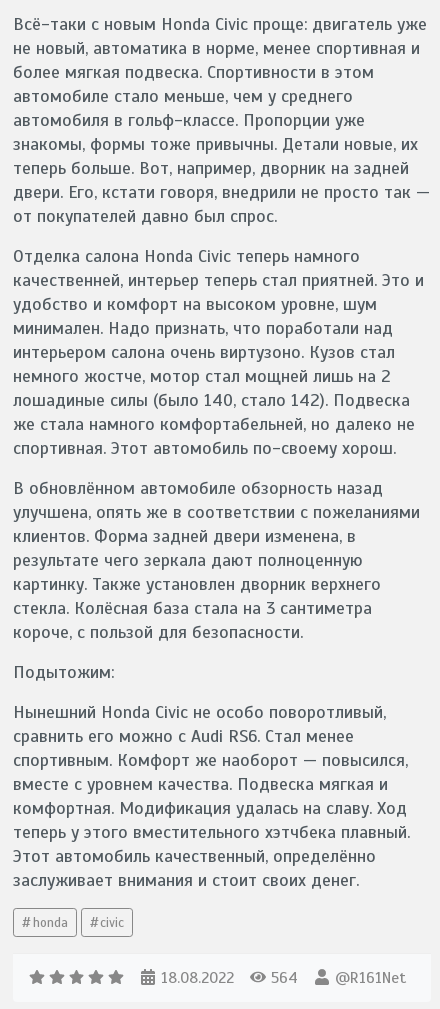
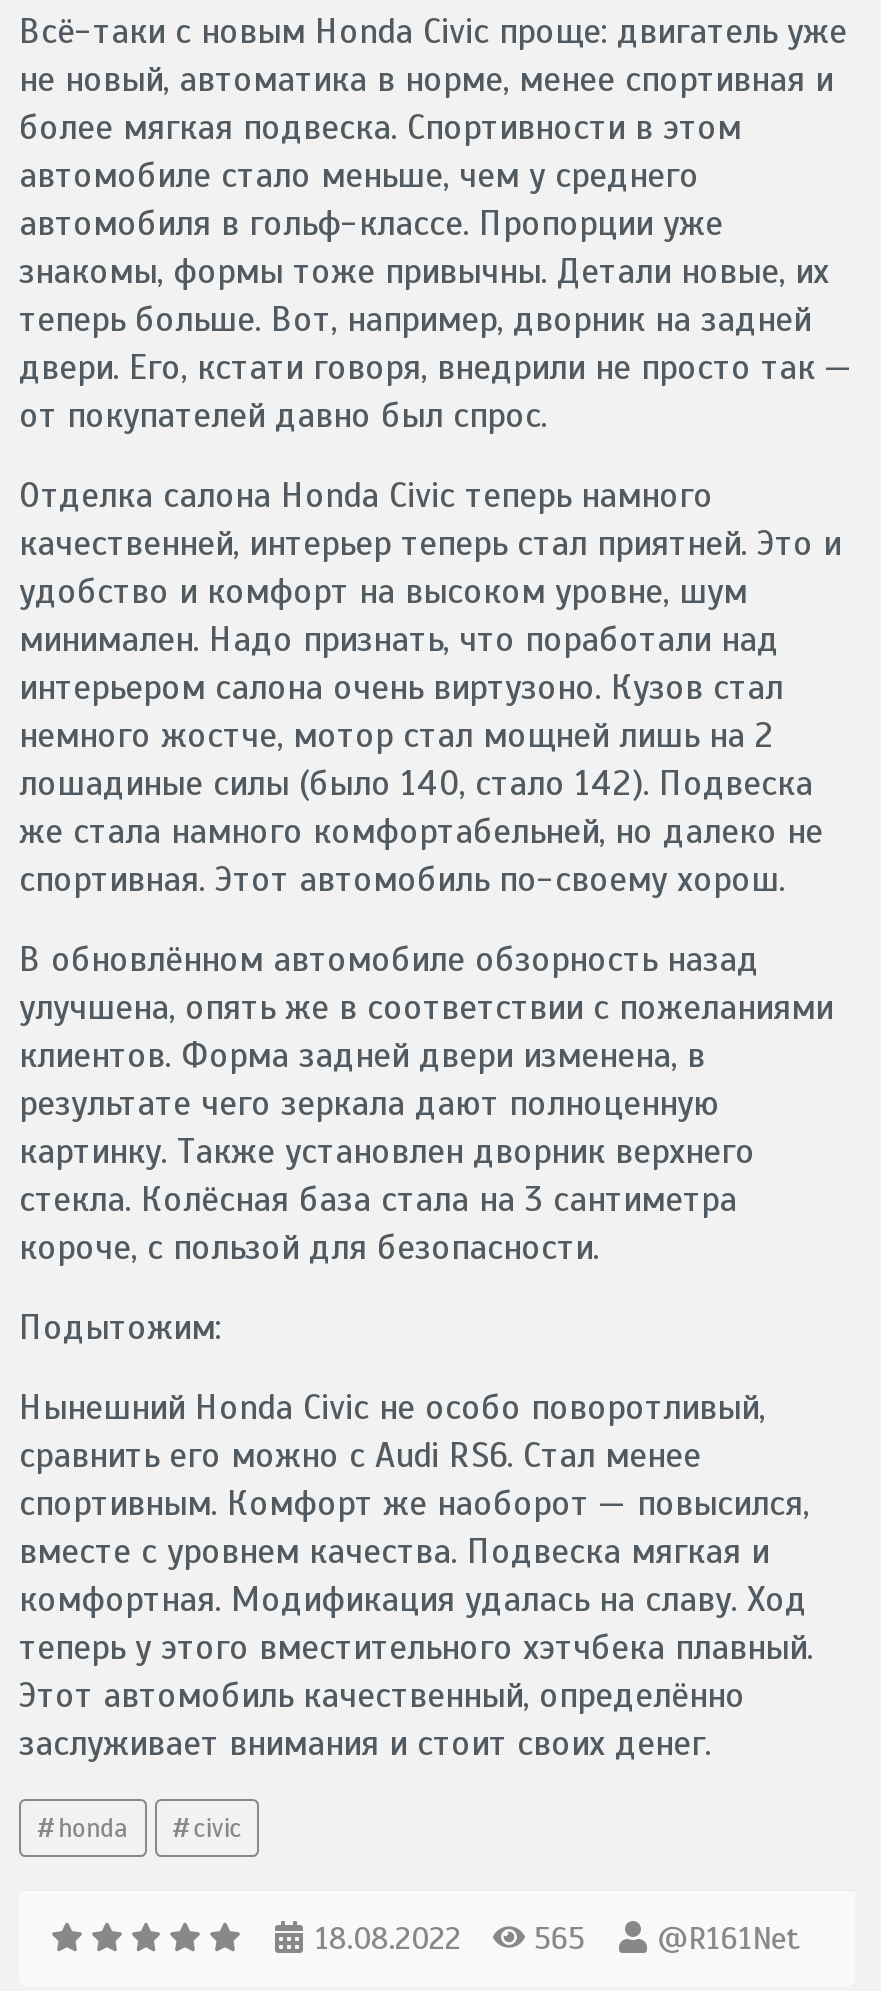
- 18.08.2022 564 @R161Net
+ 18.08.2022 565 @R161Net
